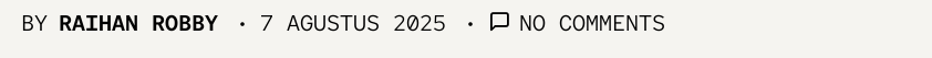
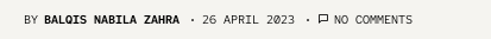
- BY RAIHAN ROBBY
- 7 AGUSTUS 2025
+ BY BALQIS NABILA ZAHRA
+ 26 APRIL 2023
